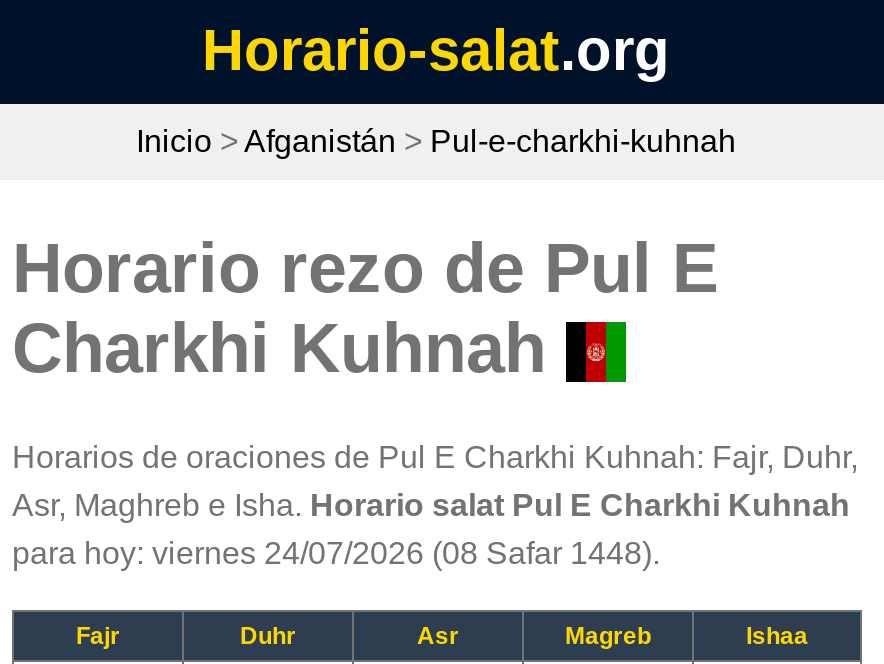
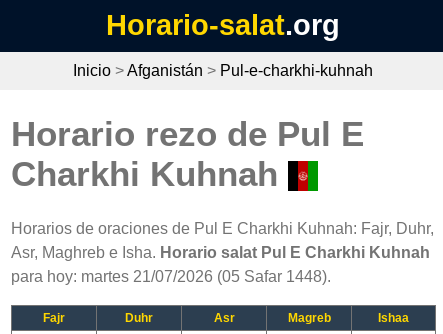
- para hoy: viernes 24/07/2026 (08 Safar 1448).
+ para hoy: martes 21/07/2026 (05 Safar 1448).
